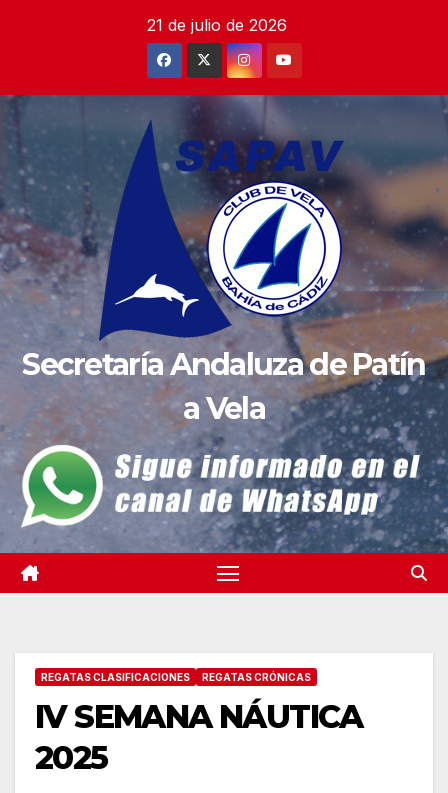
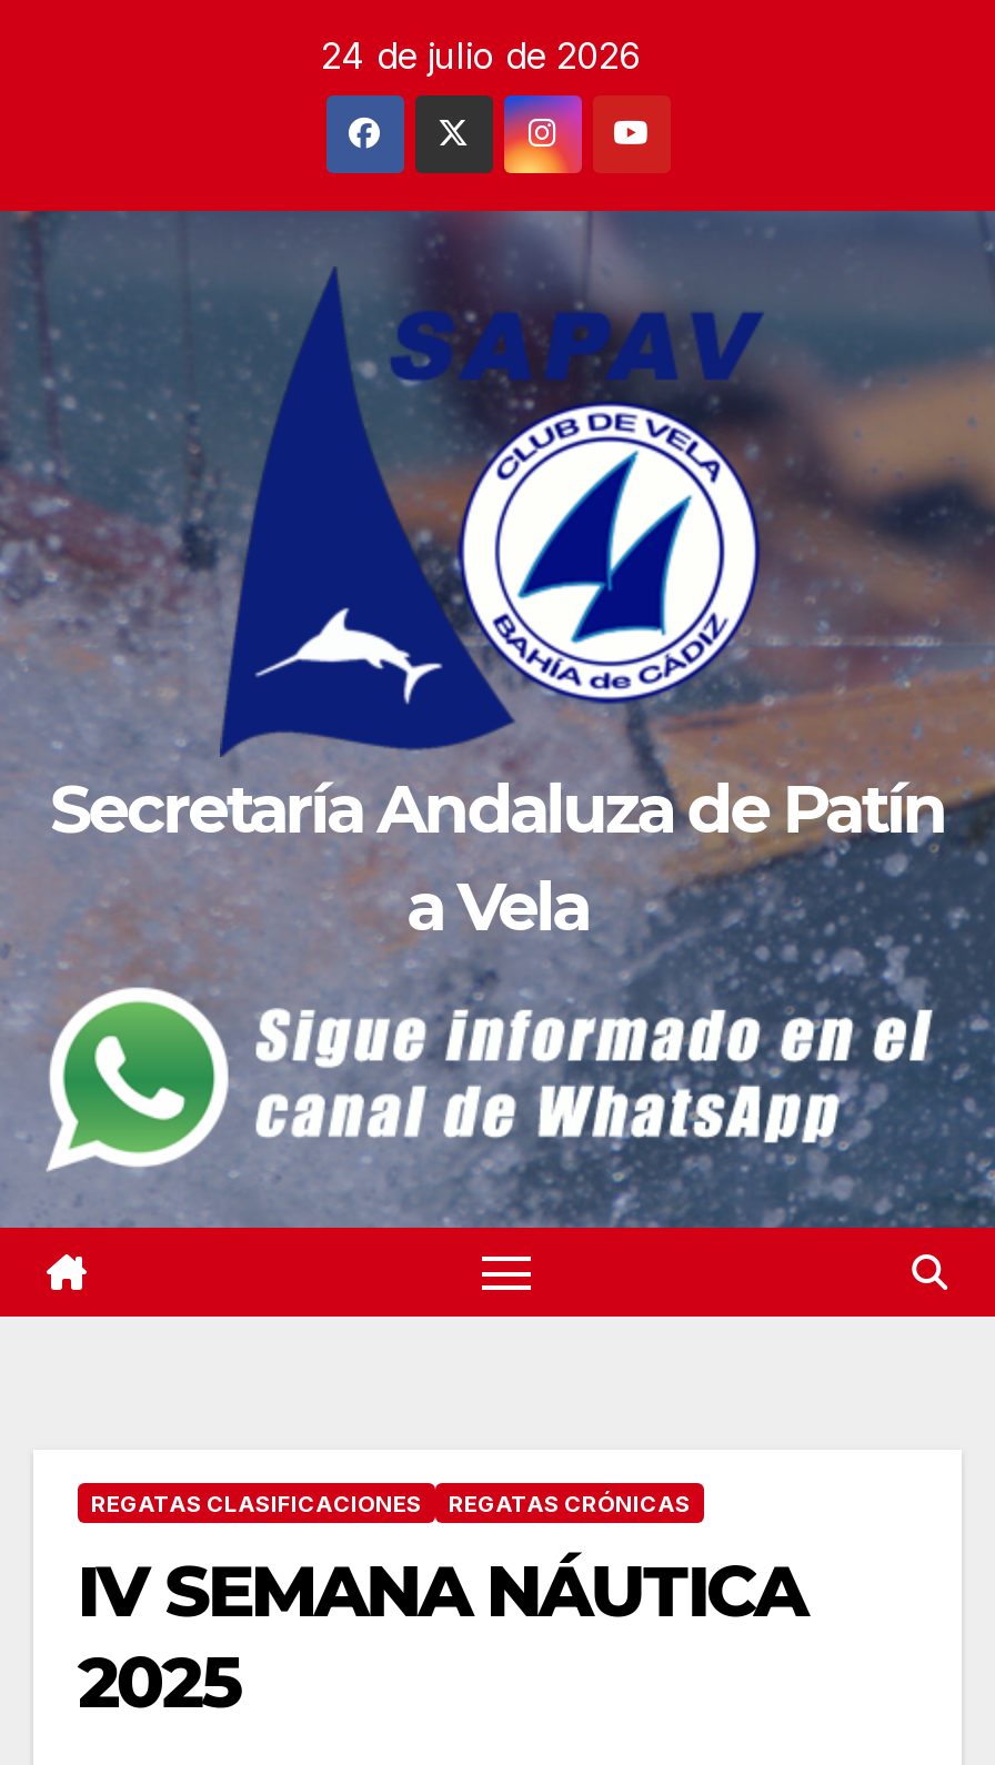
- 21 de julio de 2026
+ 24 de julio de 2026
